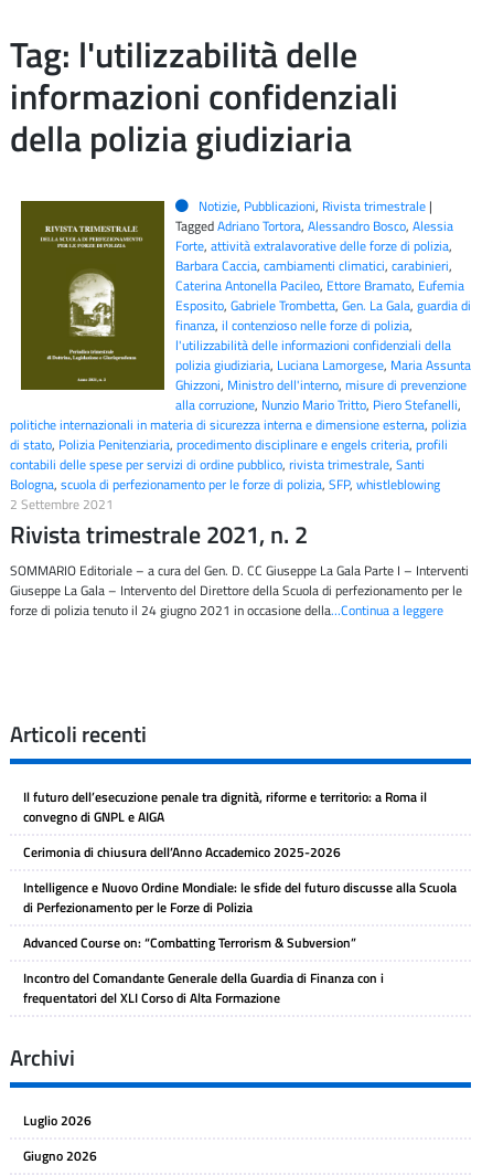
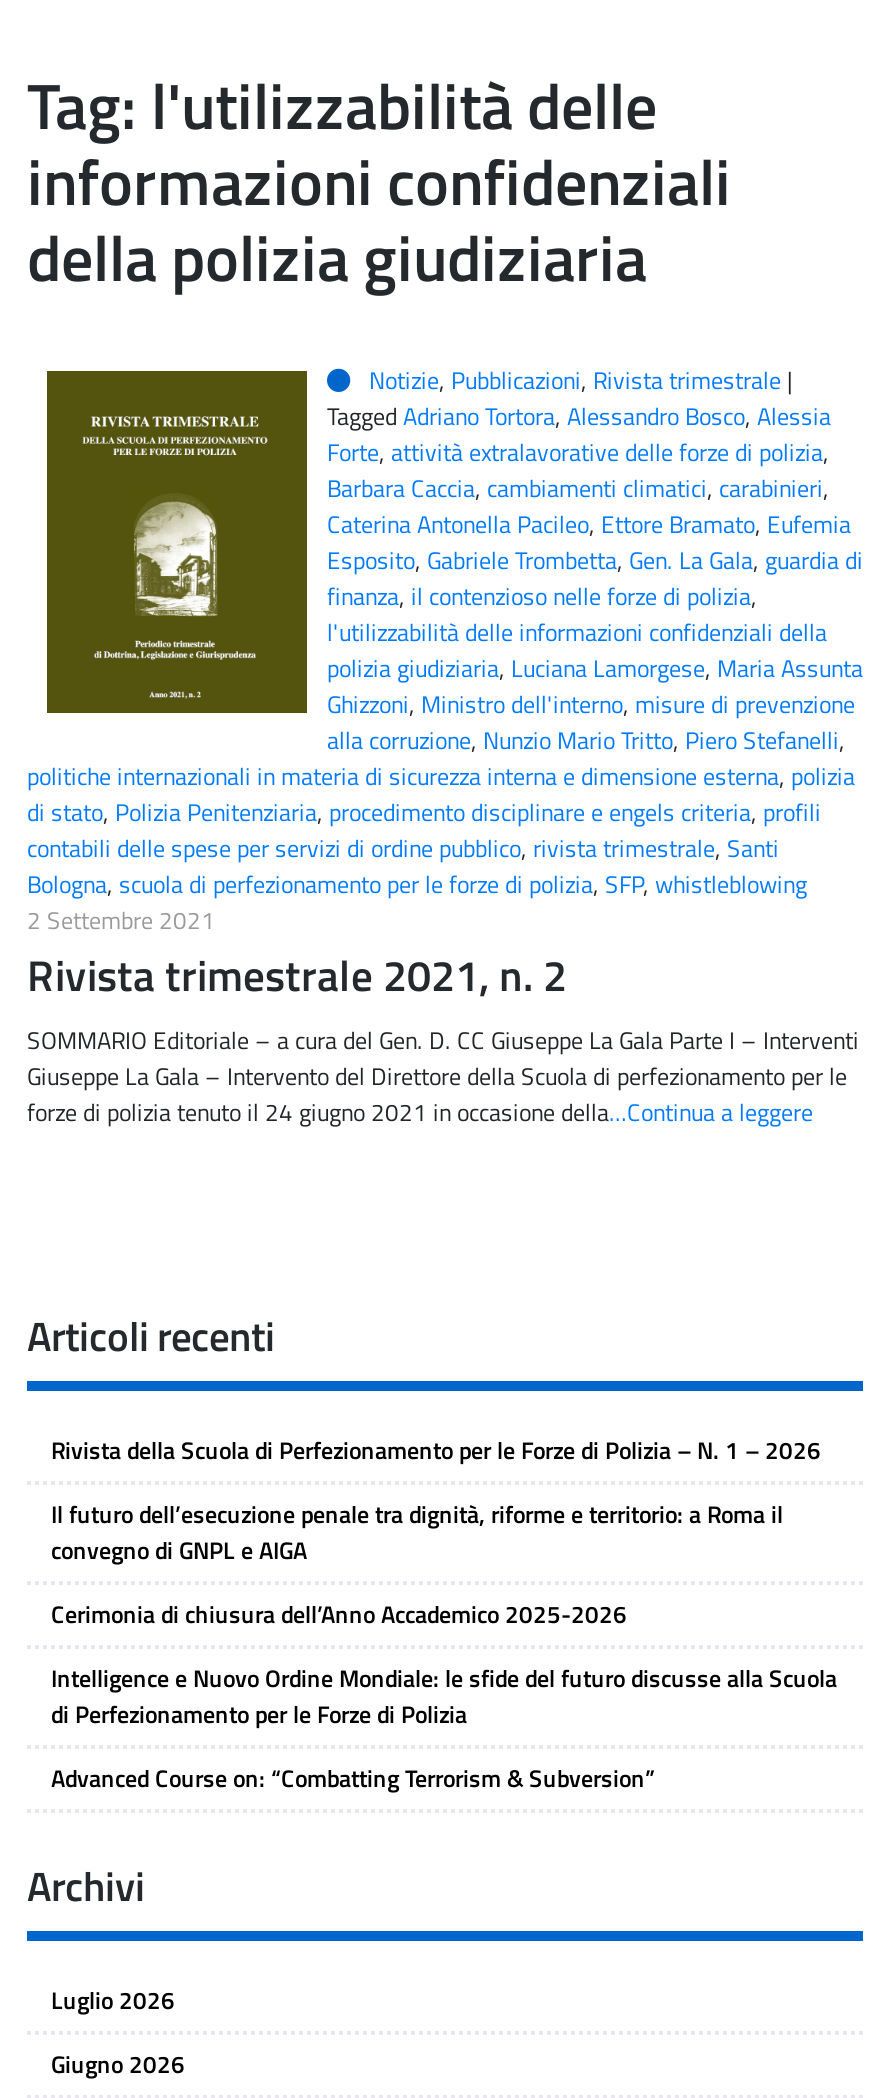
+ Rivista della Scuola di Perfezionamento per le Forze di Polizia – N. 1 – 2026

moved down: Il futuro dell’esecuzione penale tra dignità, riforme e territorio: a Roma il | convegno di GNPL e AIGA | Cerimonia di chiusura dell’Anno Accademico 2025-2026 | Intelligence e Nuovo Ordine Mondiale: le sfide del futuro discusse alla Scuola | di Perfezionamento per le Forze di Polizia | Advanced Course on: “Combatting Terrorism & Subversion”

- Incontro del Comandante Generale della Guardia di Finanza con i
- frequentatori del XLI Corso di Alta Formazione
